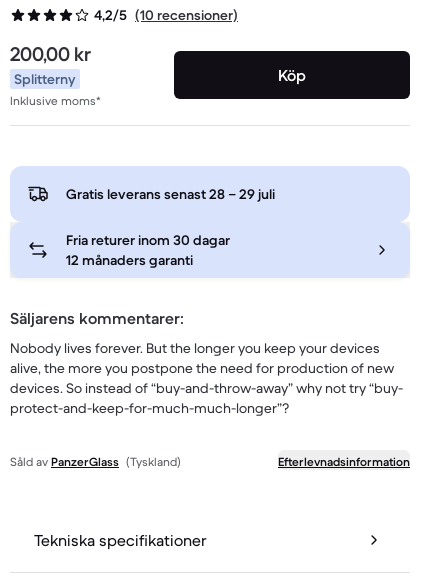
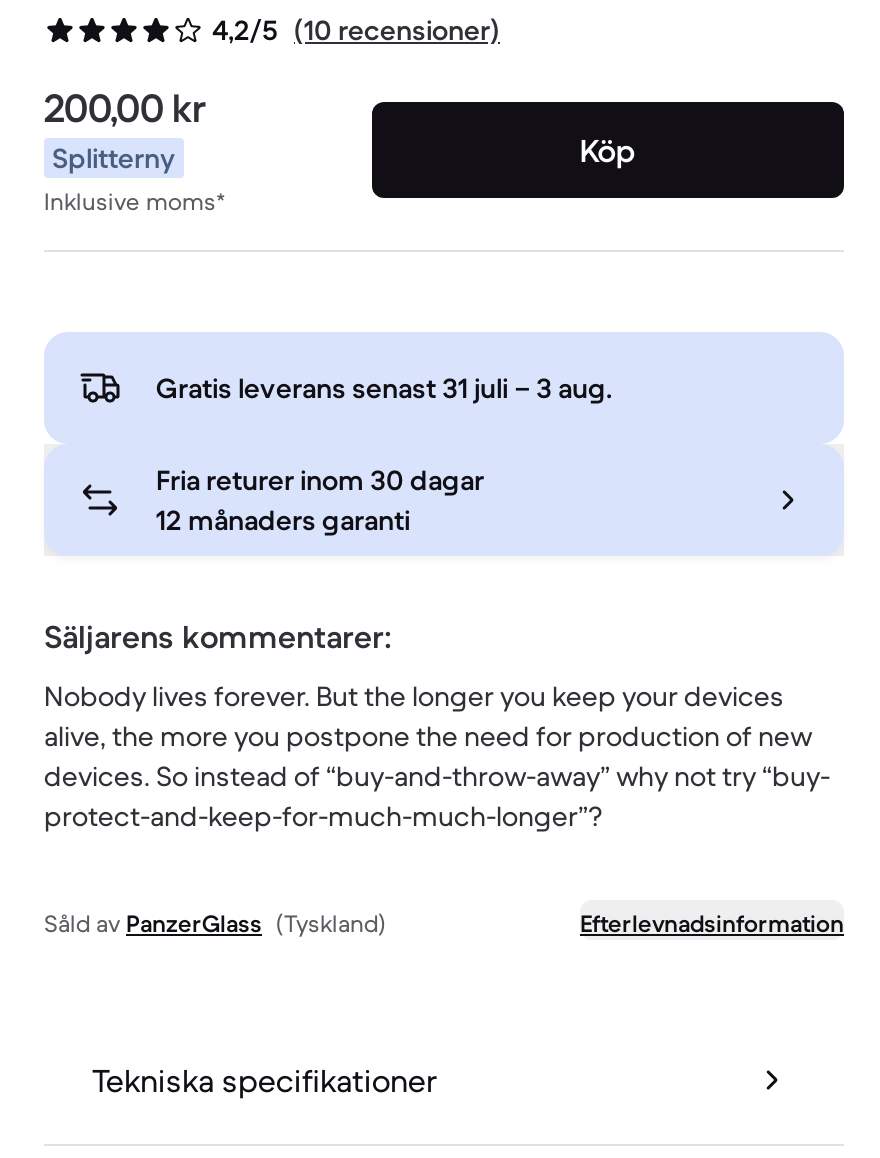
- Gratis leverans senast 28 – 29 juli
+ Gratis leverans senast 31 juli – 3 aug.
